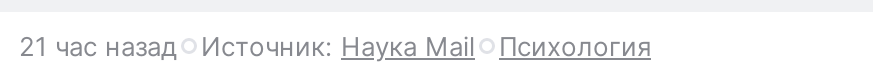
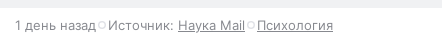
- 21 час назад Источник: Наука Mail Психология
+ 1 день назад Источник: Наука Mail Психология
